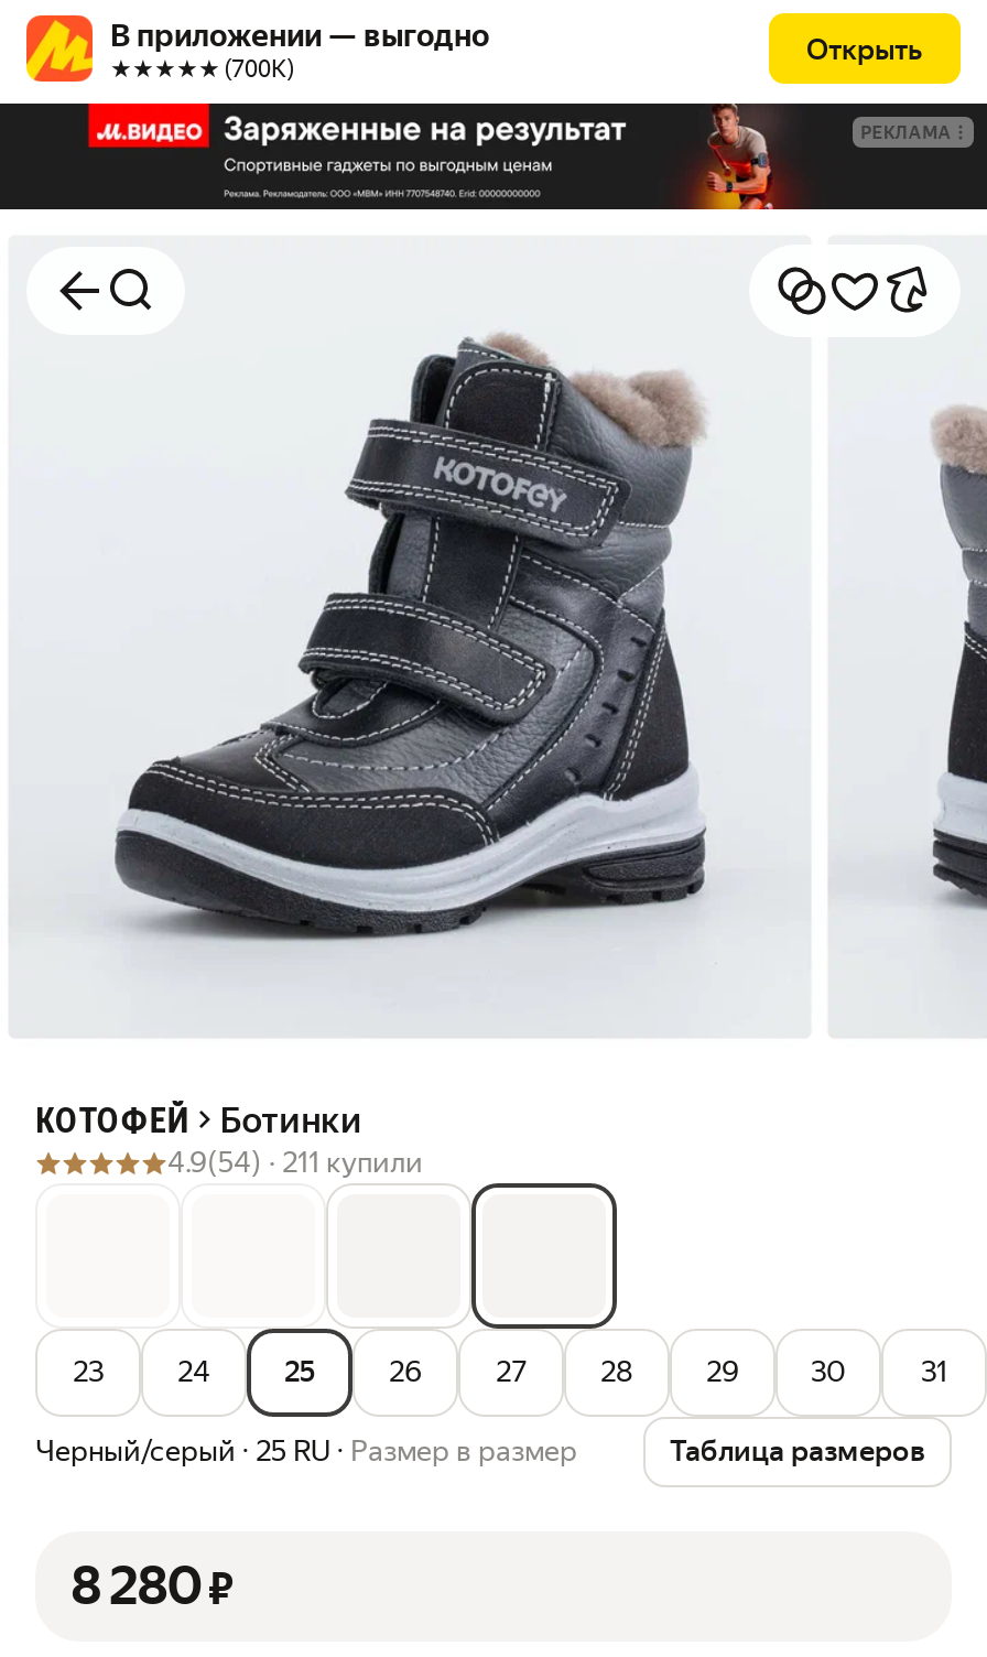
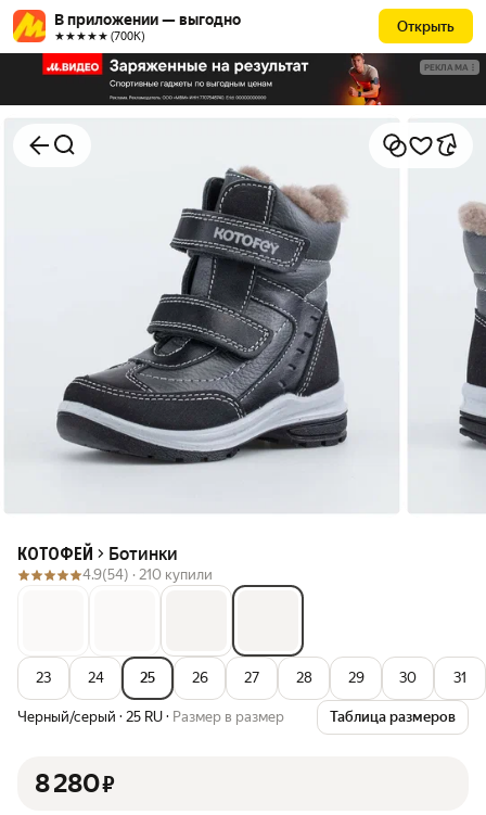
- 4.9(54) · 211 купили
+ 4.9(54) · 210 купили
